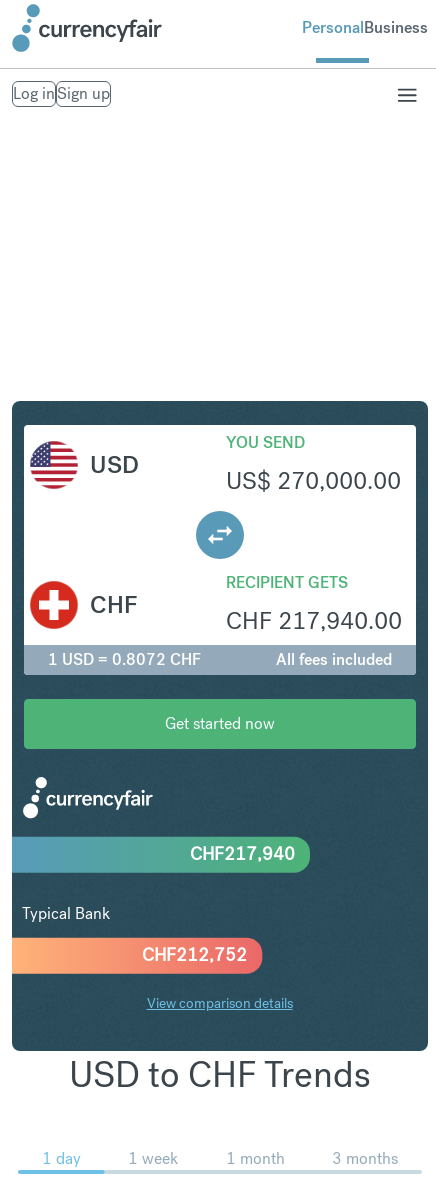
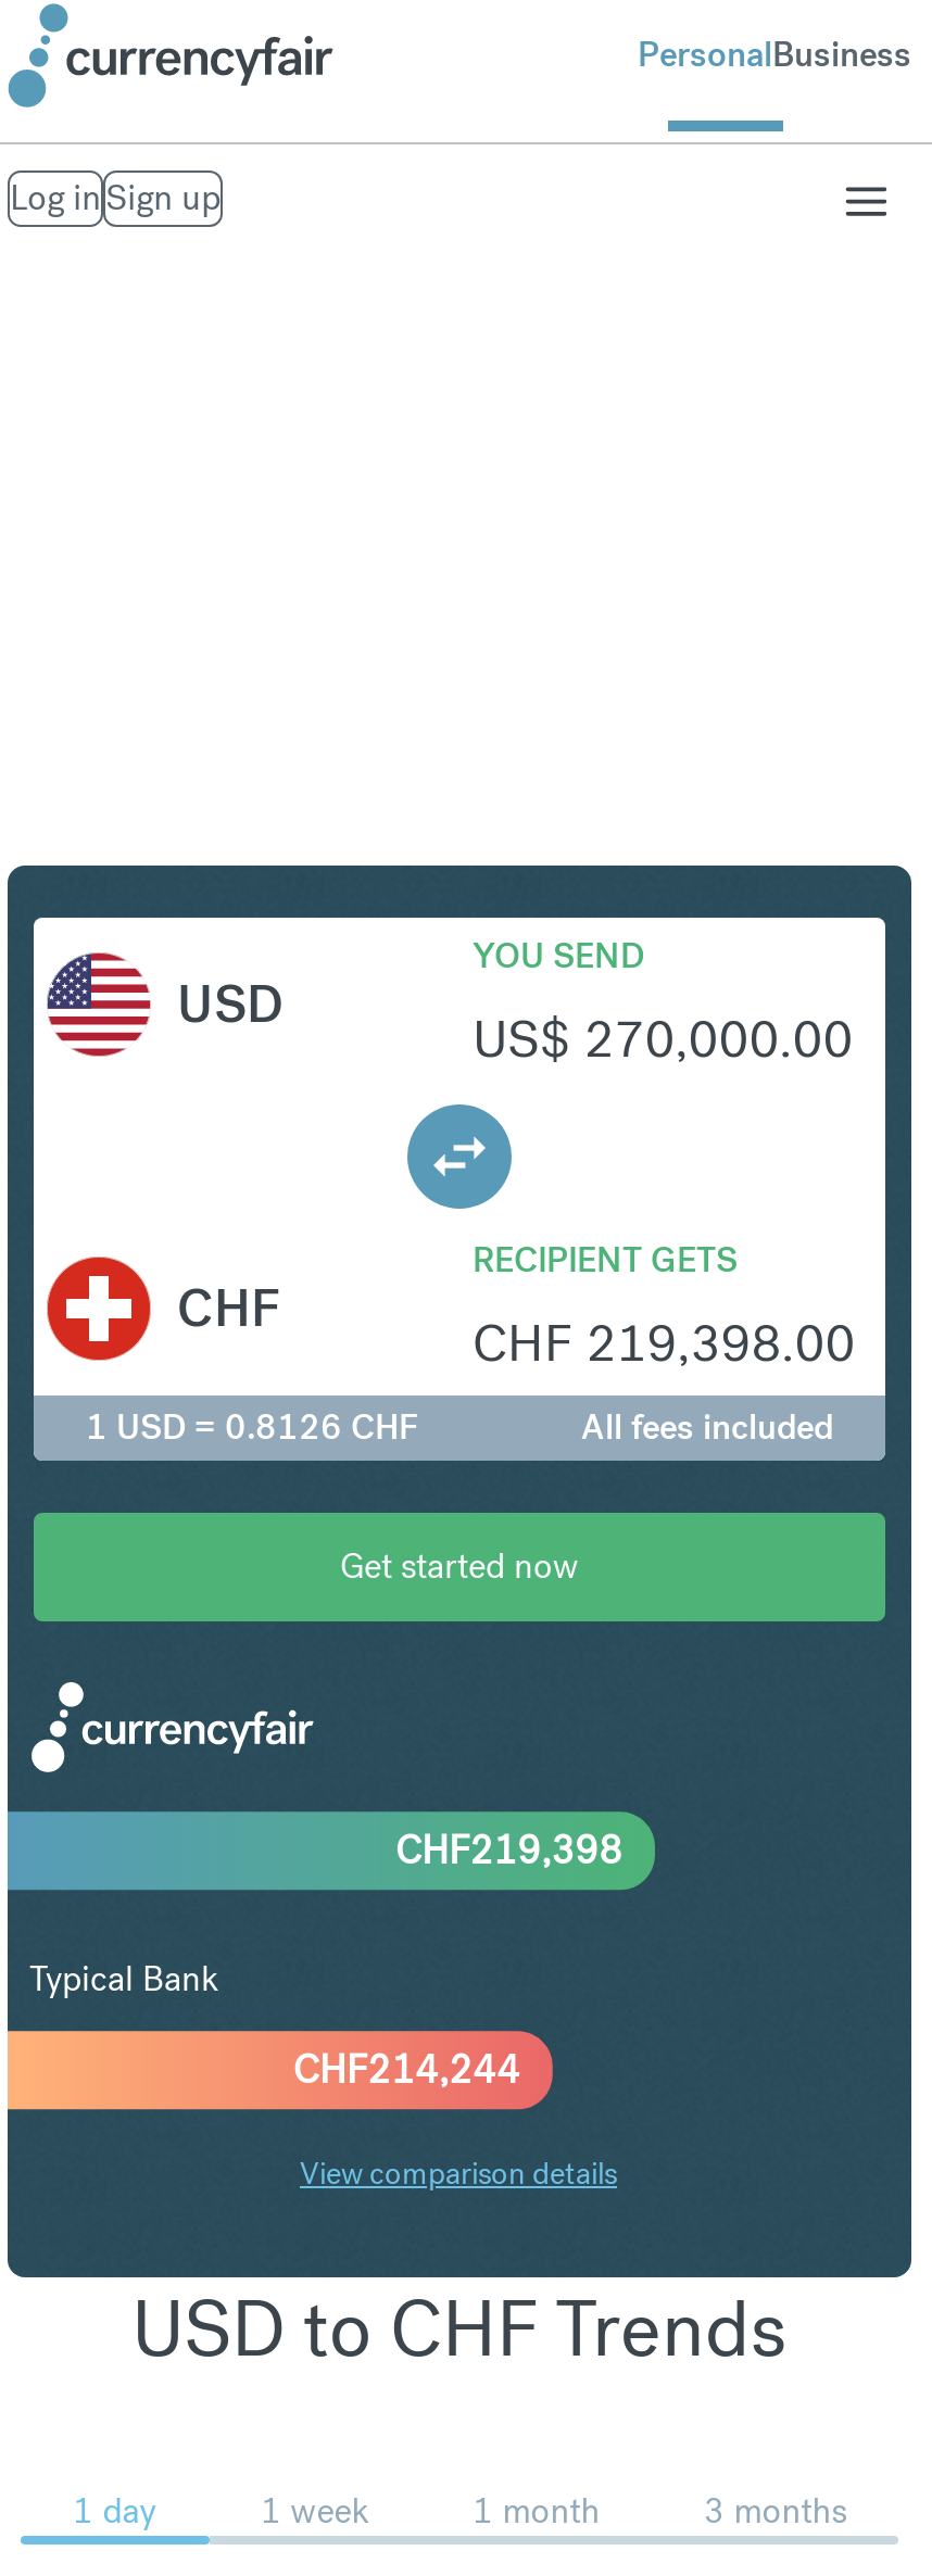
- CHF 217,940.00
+ CHF 219,398.00

- 1 USD = 0.8072 CHF
+ 1 USD = 0.8126 CHF

- CHF217,940
+ CHF219,398

- CHF212,752
+ CHF214,244
